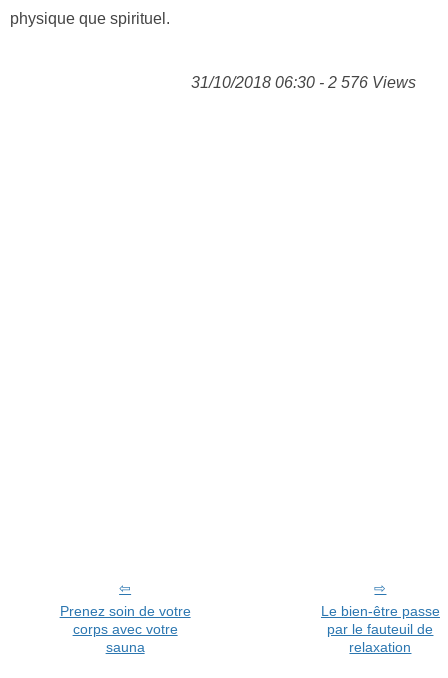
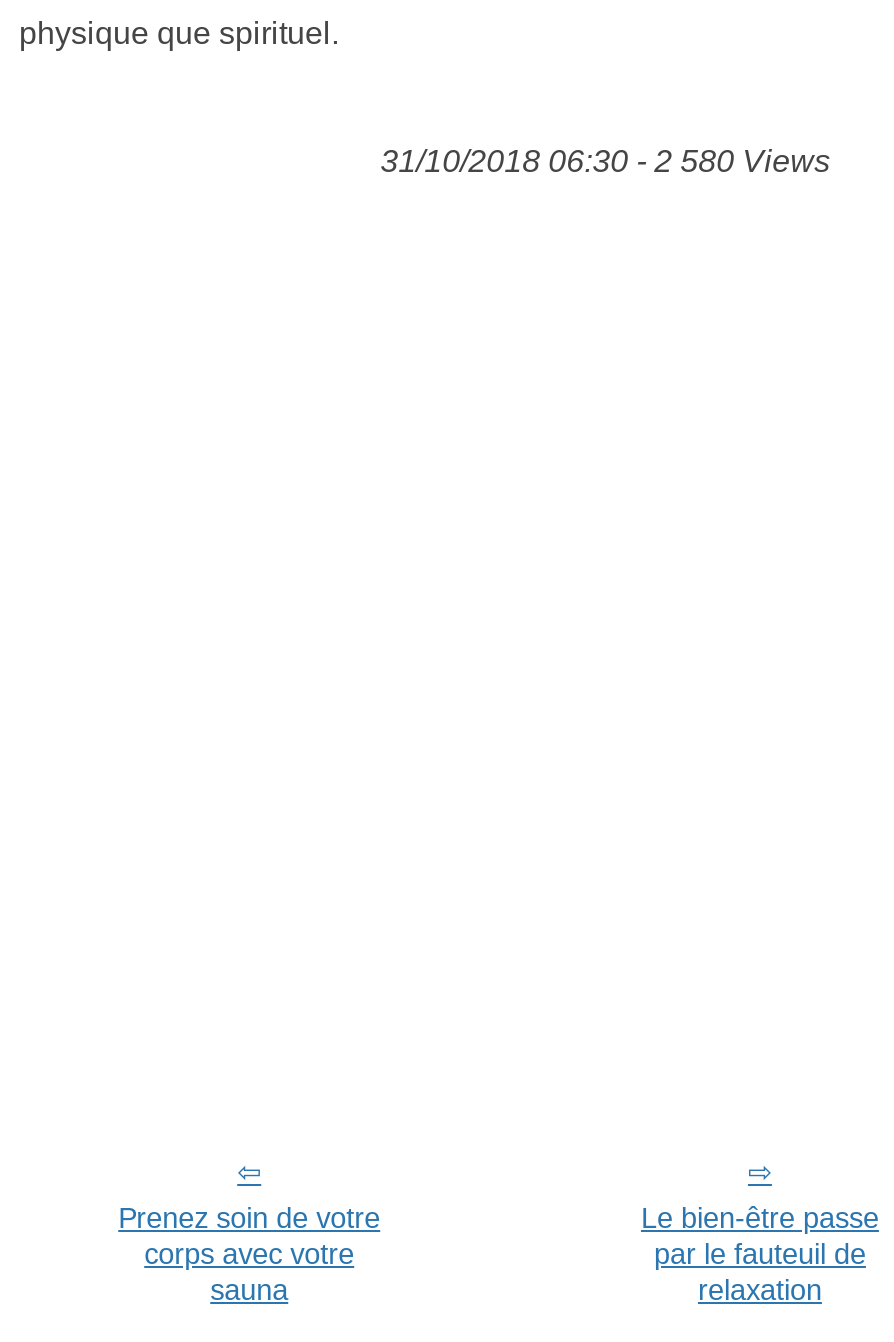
- 31/10/2018 06:30 - 2 576 Views
+ 31/10/2018 06:30 - 2 580 Views
